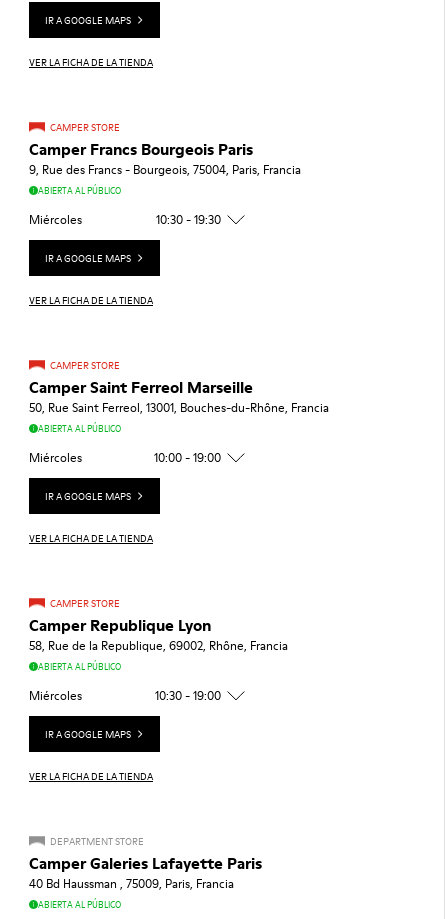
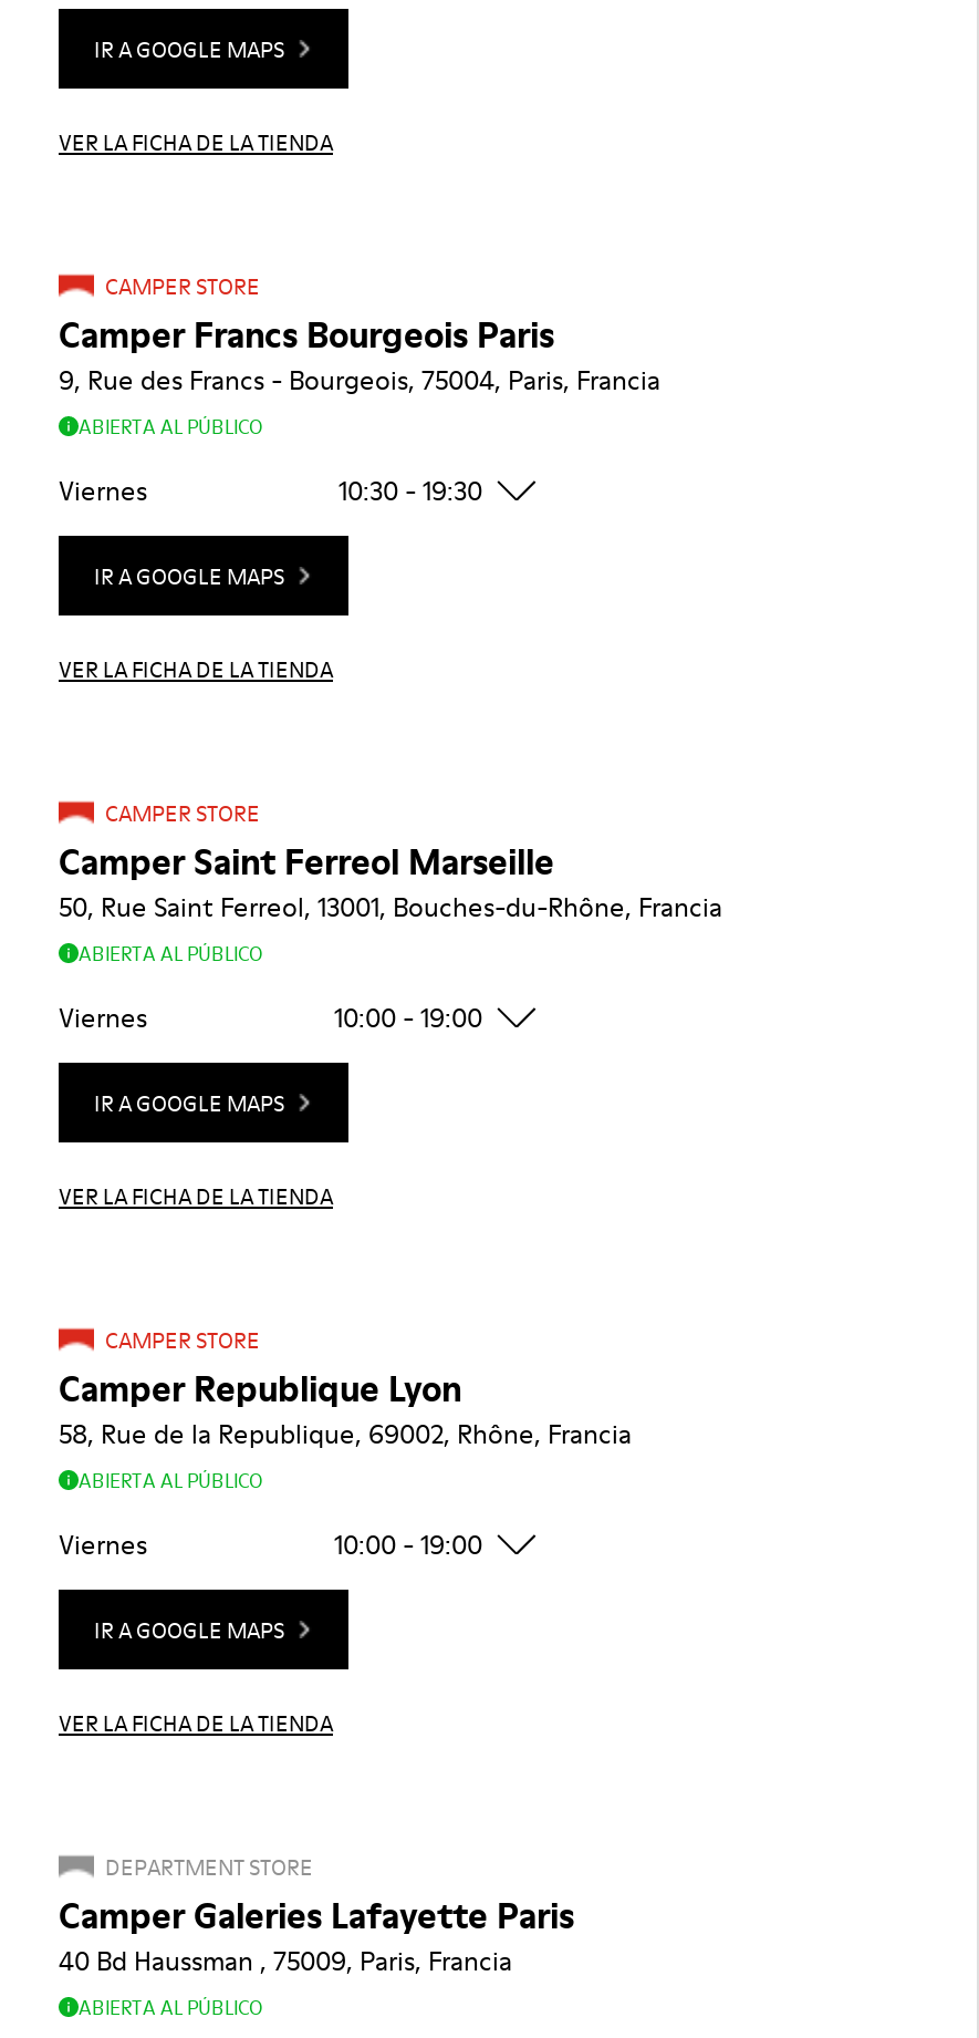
- Miércoles
+ Viernes

- Miércoles
+ Viernes

- Miércoles
- 10:30 - 19:00
+ Viernes
+ 10:00 - 19:00
